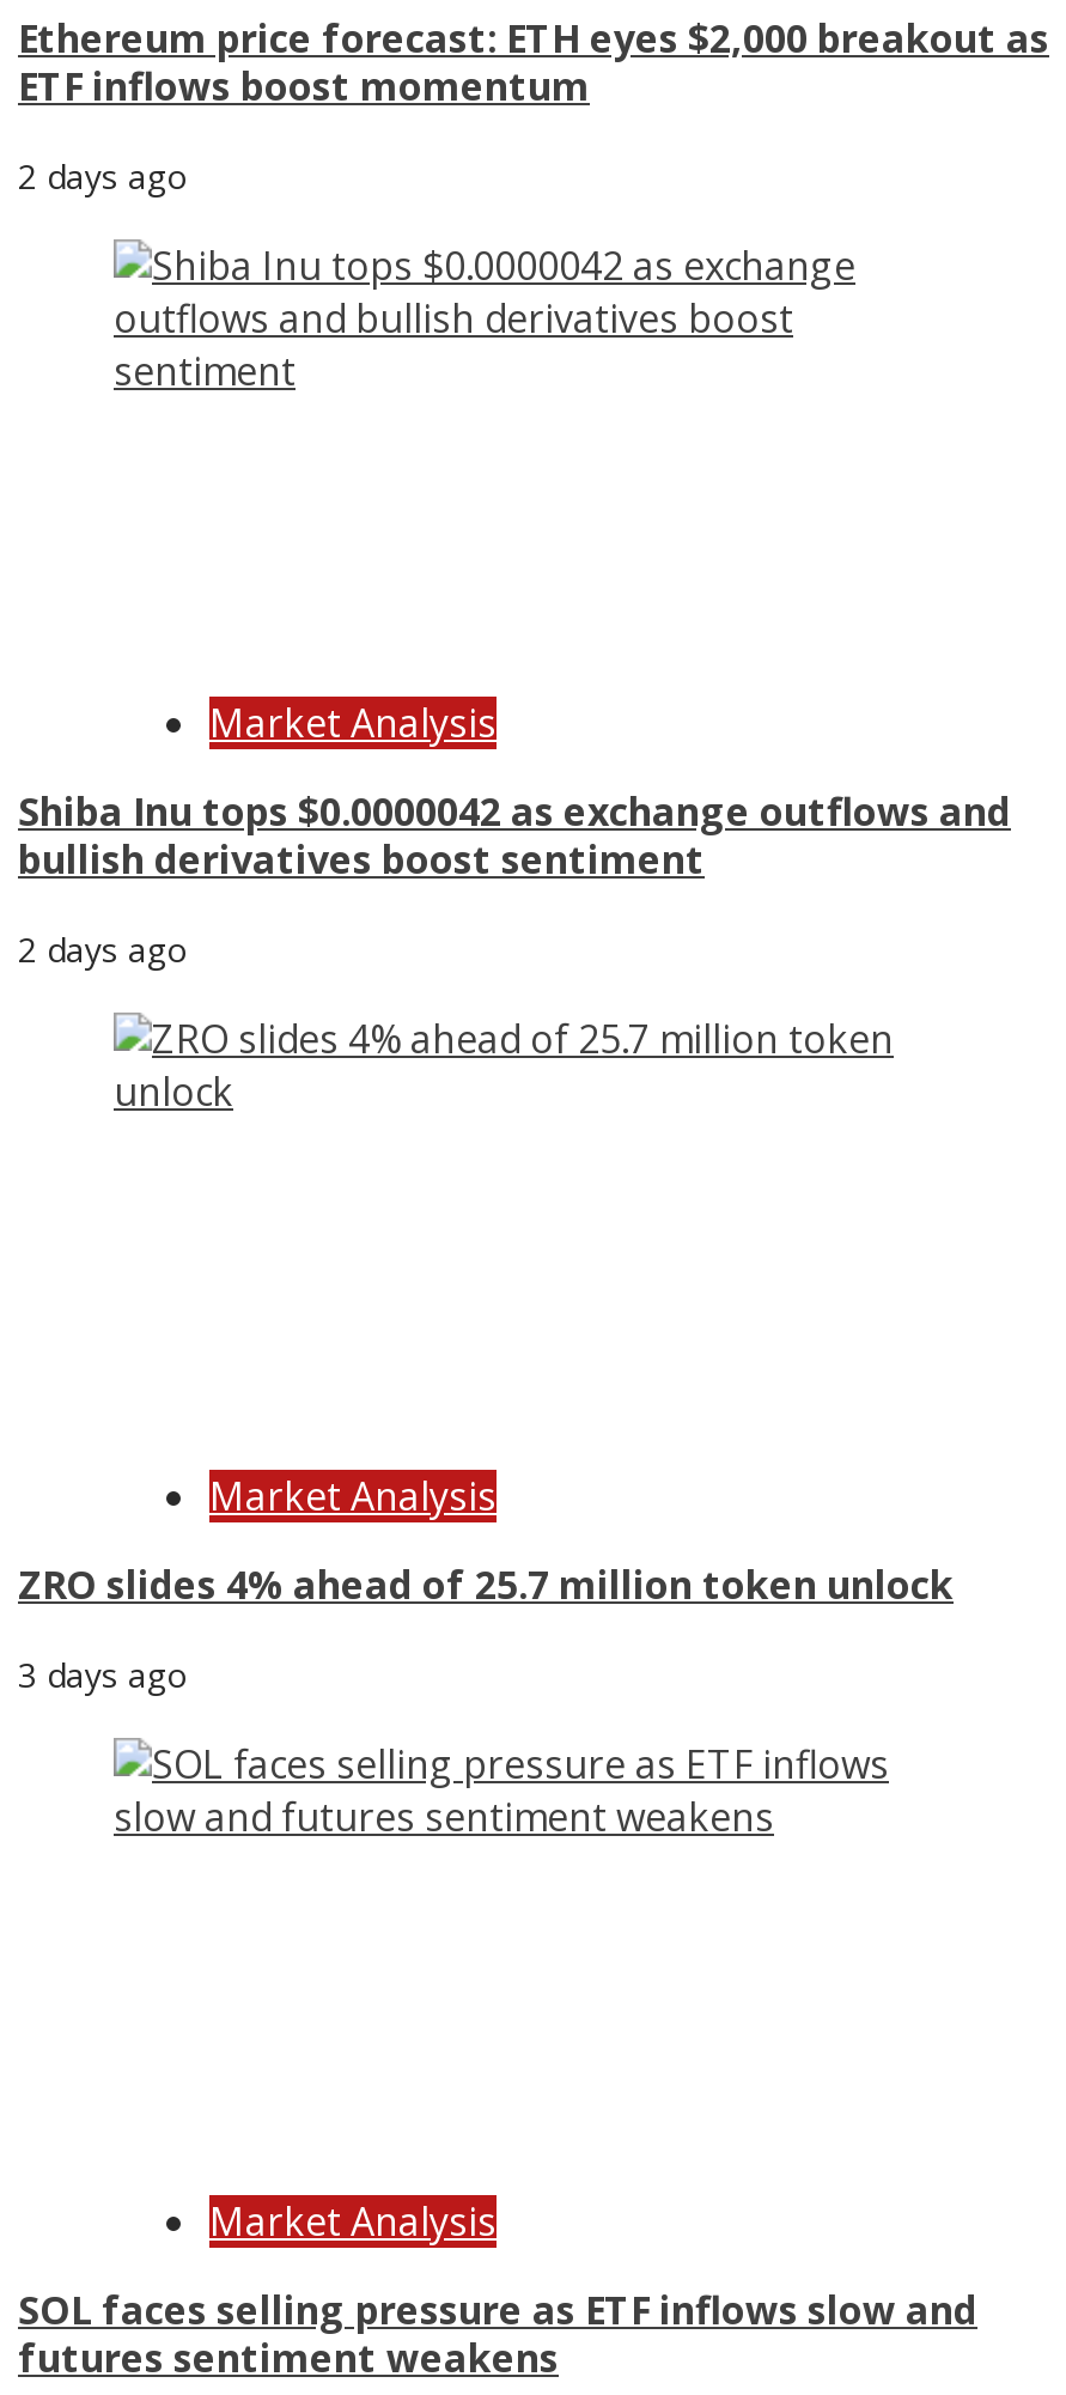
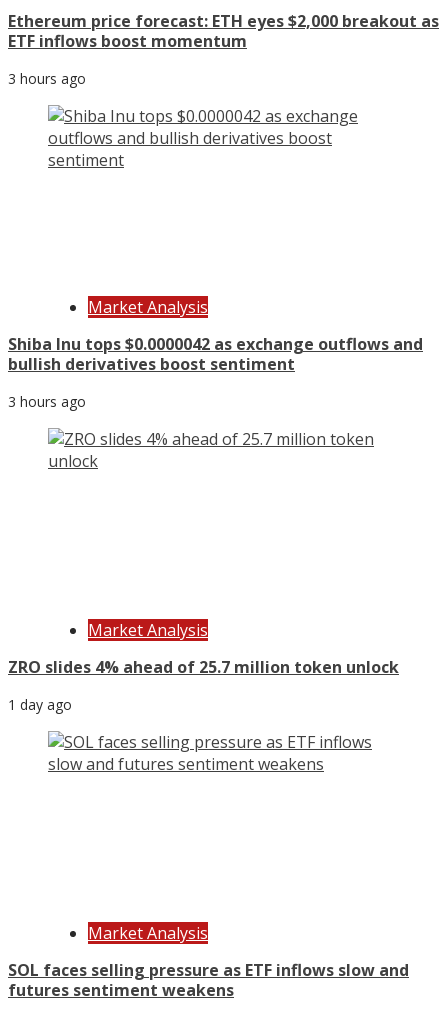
- 2 days ago
+ 3 hours ago

- 2 days ago
+ 3 hours ago

- 3 days ago
+ 1 day ago
